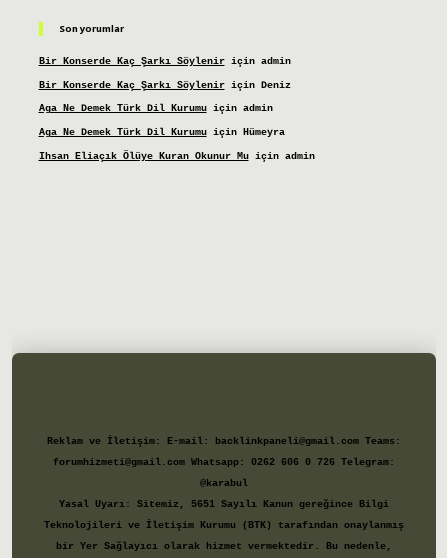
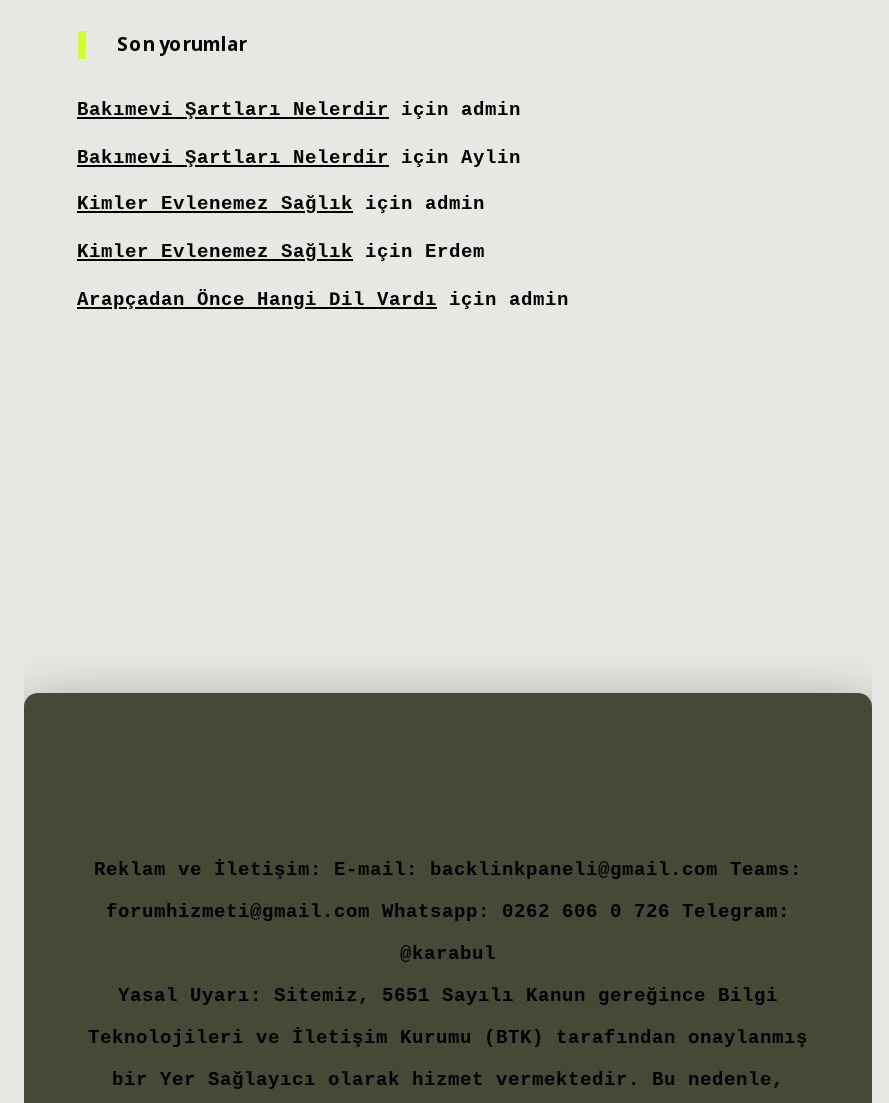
- Bir Konserde Kaç Şarkı Söylenir için admin
+ Bakımevi Şartları Nelerdir için admin

- Bir Konserde Kaç Şarkı Söylenir için Deniz
+ Bakımevi Şartları Nelerdir için Aylin

- Aga Ne Demek Türk Dil Kurumu için admin
+ Kimler Evlenemez Sağlık için admin

- Aga Ne Demek Türk Dil Kurumu için Hümeyra
+ Kimler Evlenemez Sağlık için Erdem

- Ihsan Eliaçık Ölüye Kuran Okunur Mu için admin
+ Arapçadan Önce Hangi Dil Vardı için admin
